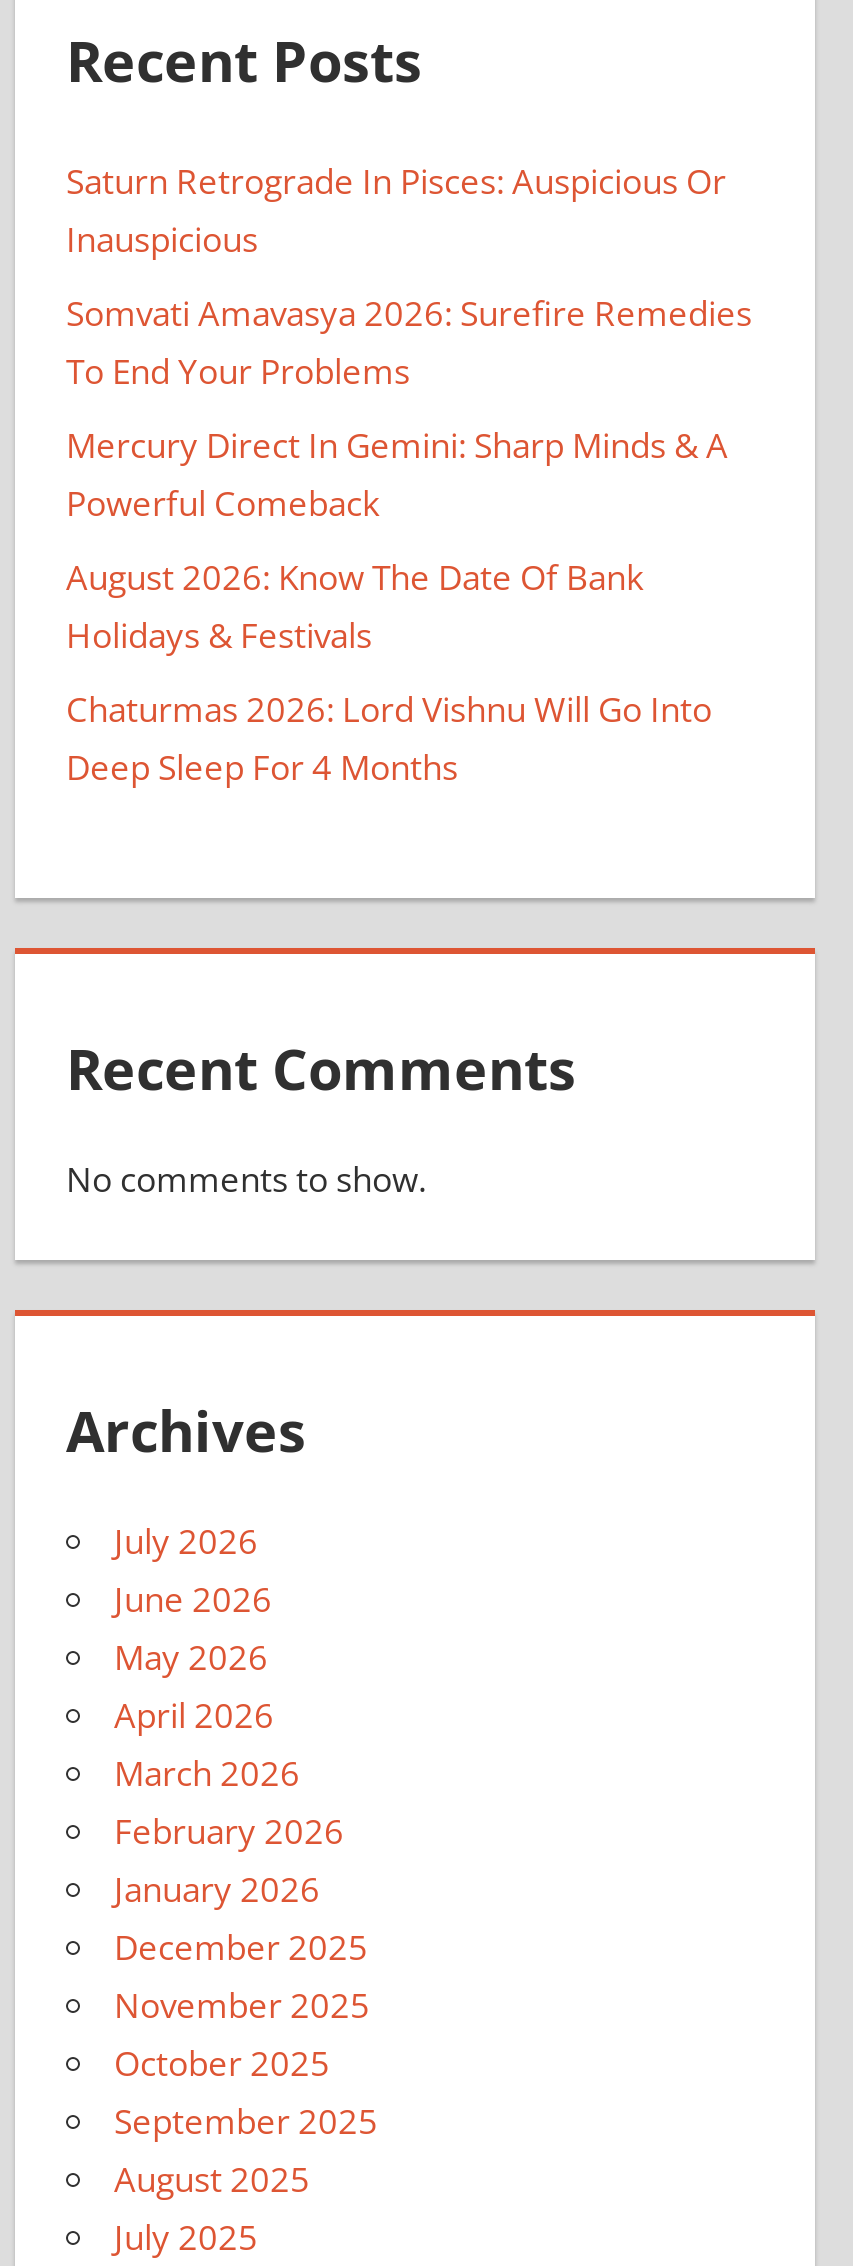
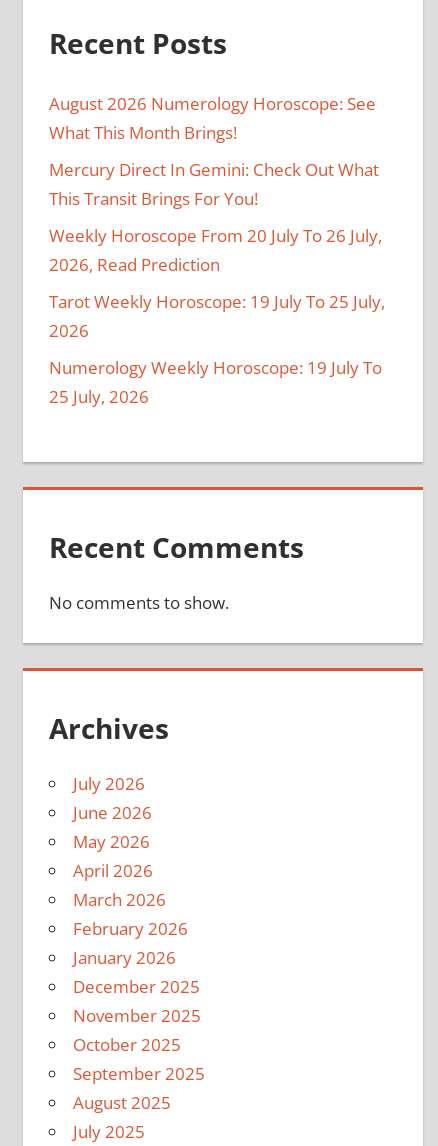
- Saturn Retrograde In Pisces: Auspicious Or
- Inauspicious
+ August 2026 Numerology Horoscope: See
+ What This Month Brings!

- Somvati Amavasya 2026: Surefire Remedies
- To End Your Problems
+ Mercury Direct In Gemini: Check Out What
+ This Transit Brings For You!

- Mercury Direct In Gemini: Sharp Minds & A
- Powerful Comeback
+ Weekly Horoscope From 20 July To 26 July,
+ 2026, Read Prediction

- August 2026: Know The Date Of Bank
- Holidays & Festivals
+ Tarot Weekly Horoscope: 19 July To 25 July,
+ 2026

- Chaturmas 2026: Lord Vishnu Will Go Into
- Deep Sleep For 4 Months
+ Numerology Weekly Horoscope: 19 July To
+ 25 July, 2026
